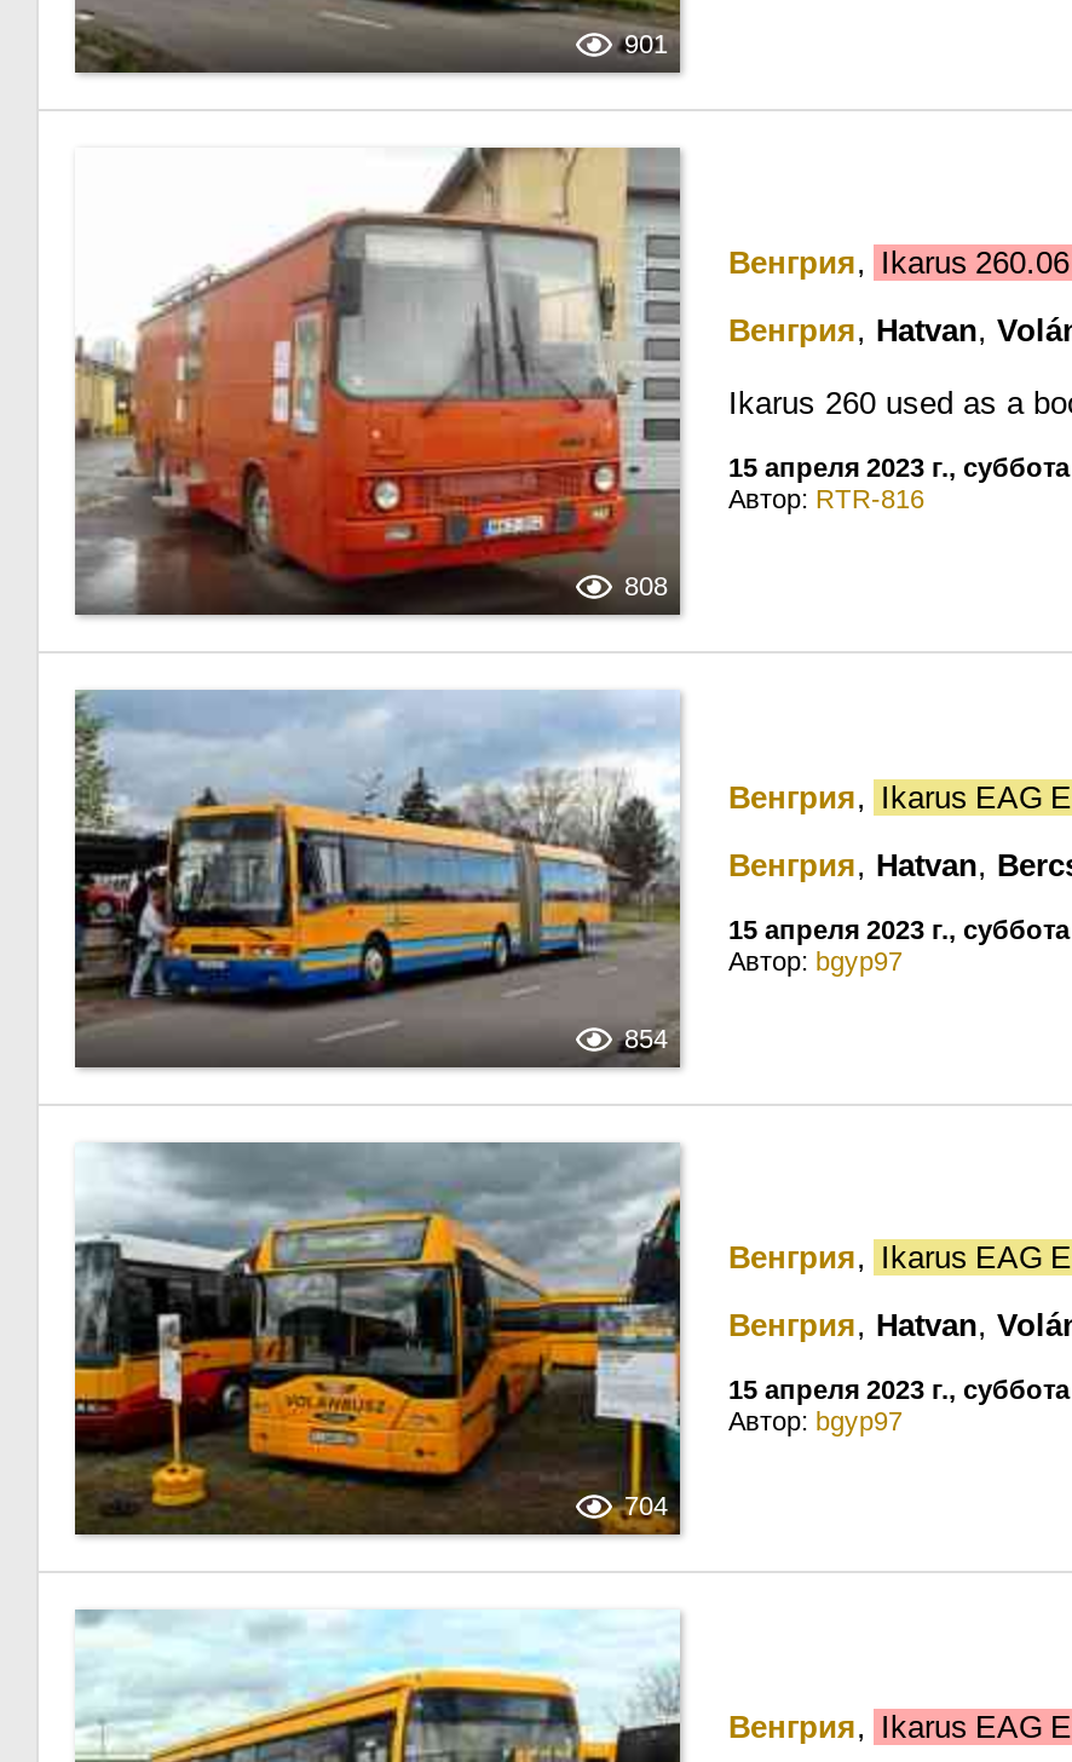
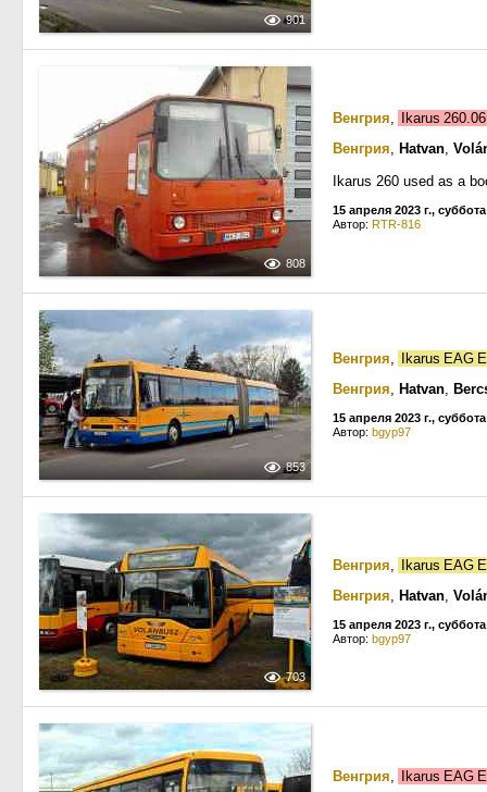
- 854
+ 853

- 704
+ 703
